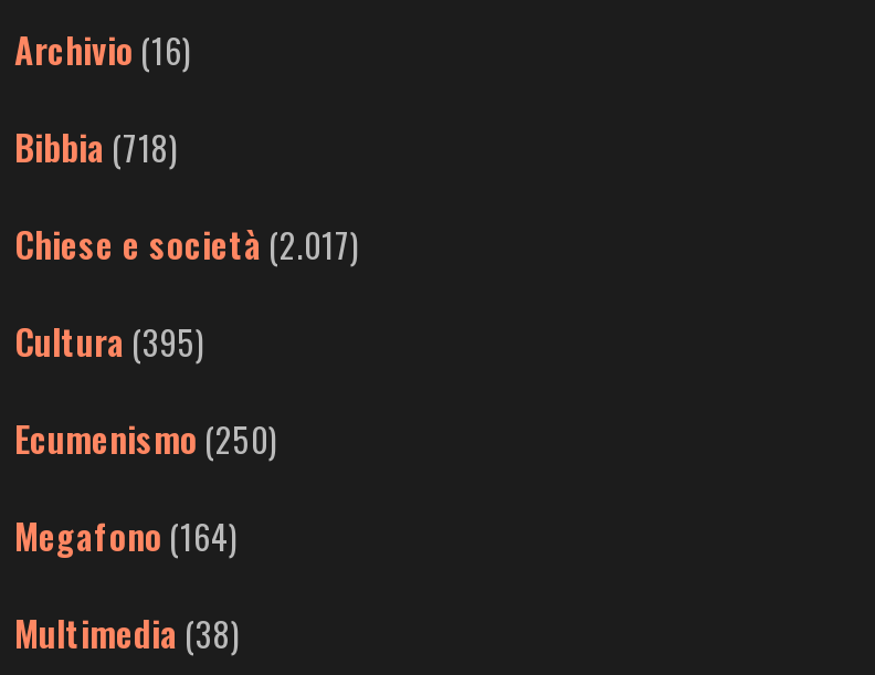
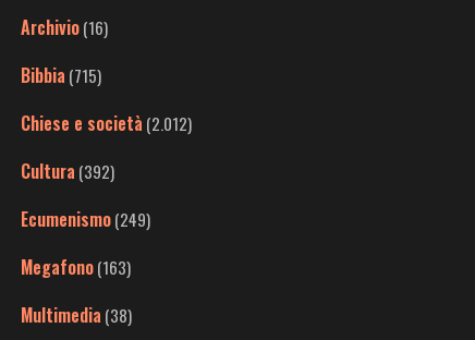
- Bibbia (718)
+ Bibbia (715)

- Chiese e società (2.017)
+ Chiese e società (2.012)

- Cultura (395)
+ Cultura (392)

- Ecumenismo (250)
+ Ecumenismo (249)

- Megafono (164)
+ Megafono (163)
